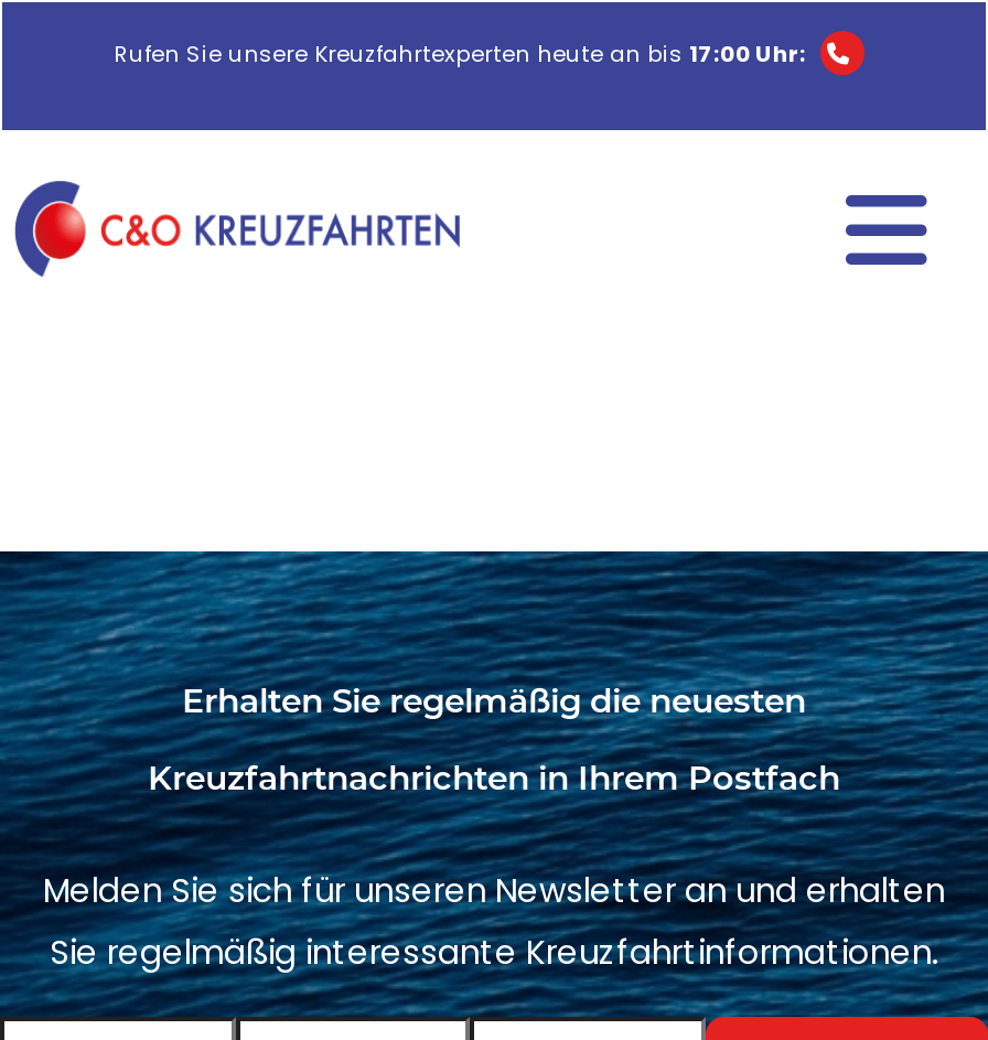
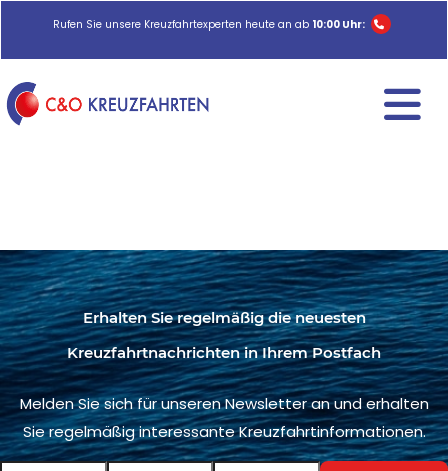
- Rufen Sie unsere Kreuzfahrtexperten heute an bis 17:00 Uhr:
+ Rufen Sie unsere Kreuzfahrtexperten heute an ab 10:00 Uhr:
